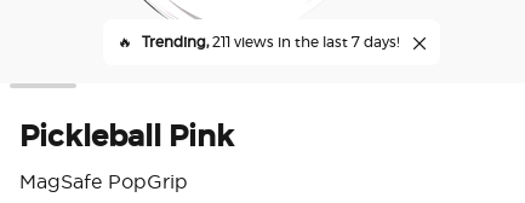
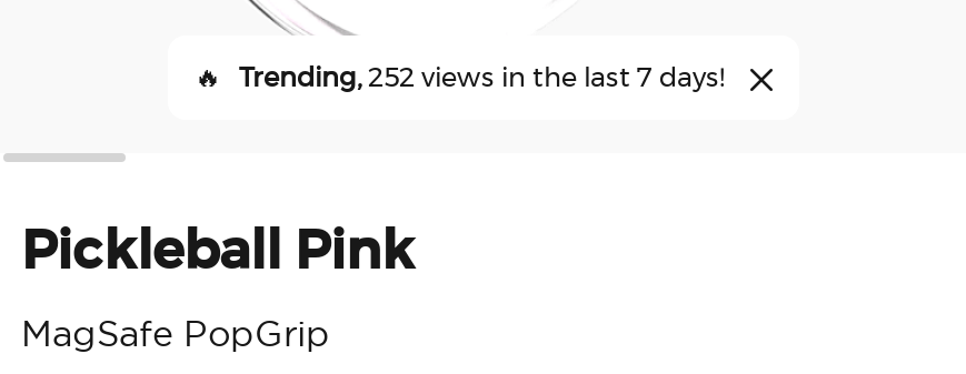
- Trending, 211 views in the last 7 days!
+ Trending, 252 views in the last 7 days!
